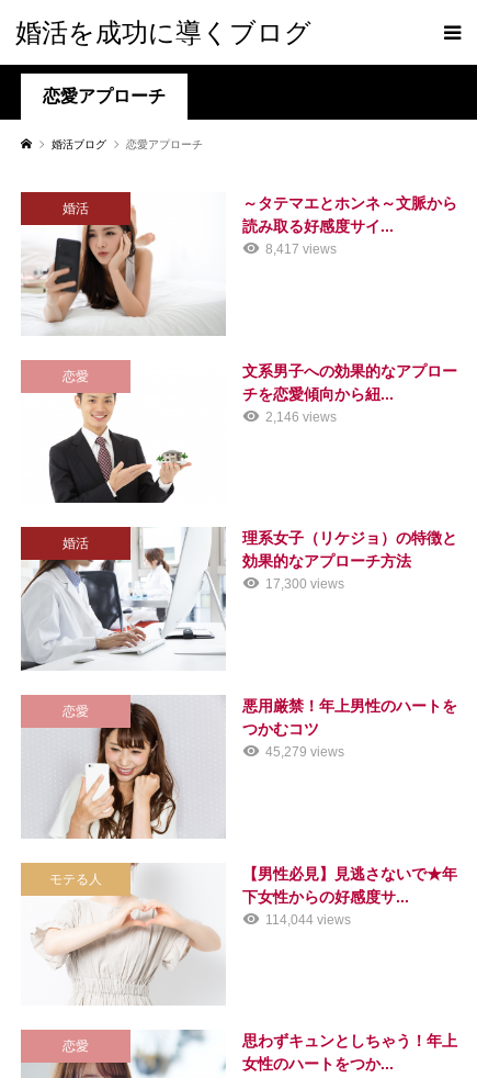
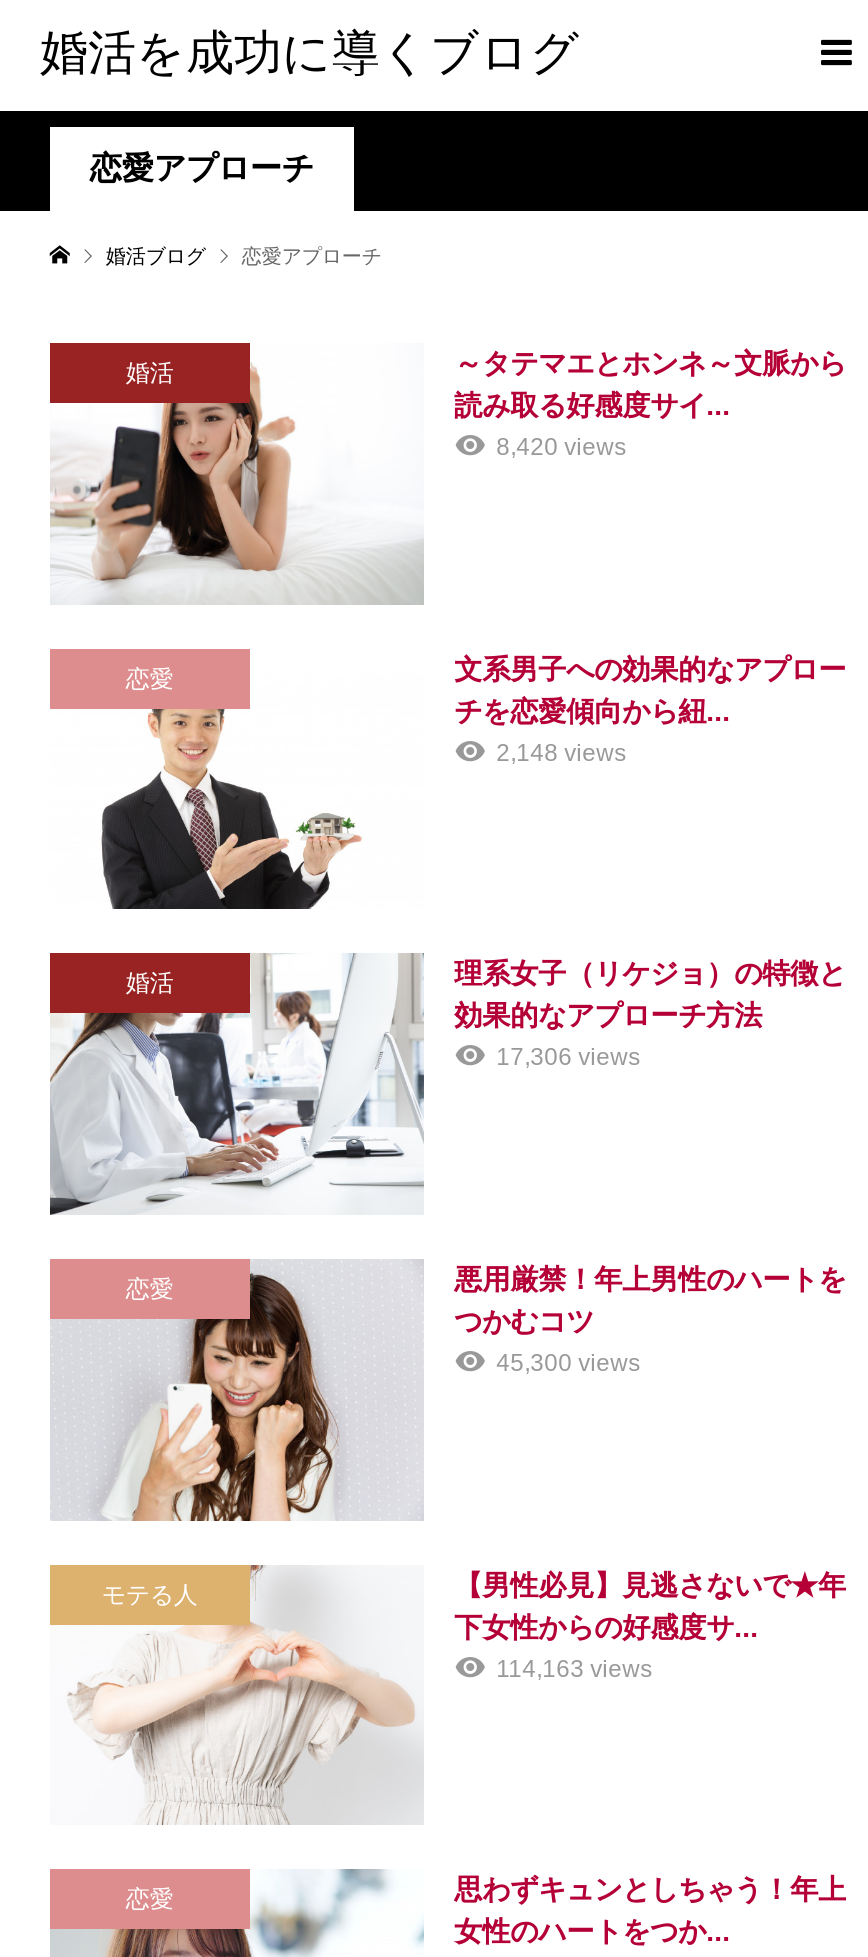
- 8,417 views
+ 8,420 views

- 2,146 views
+ 2,148 views

- 17,300 views
+ 17,306 views

- 45,279 views
+ 45,300 views

- 114,044 views
+ 114,163 views
